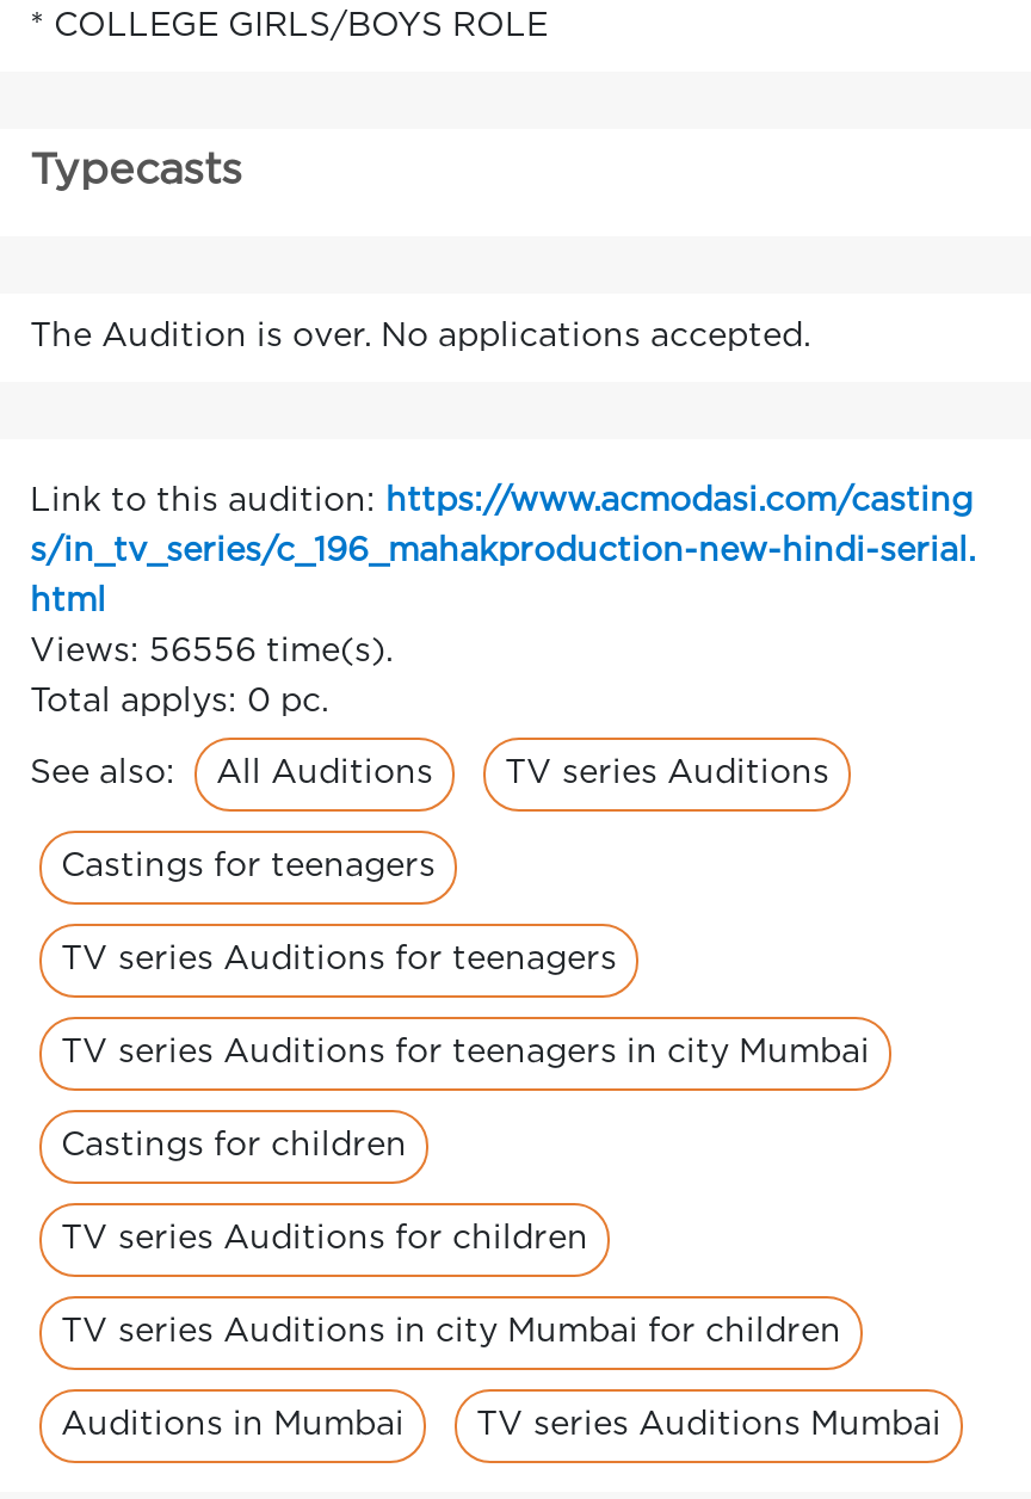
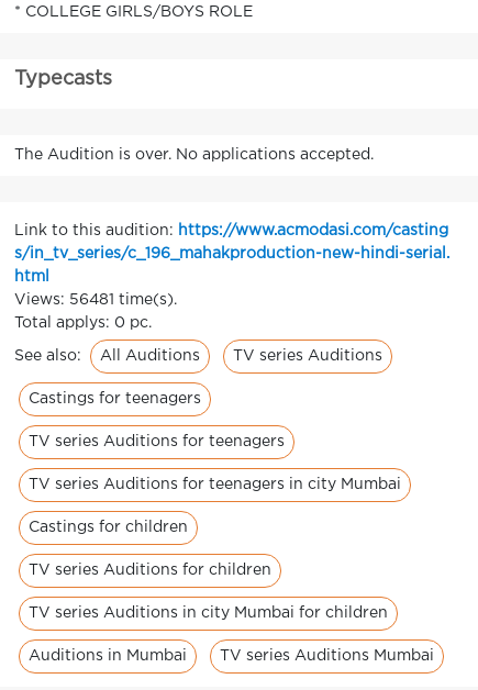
- Views: 56556 time(s).
+ Views: 56481 time(s).
